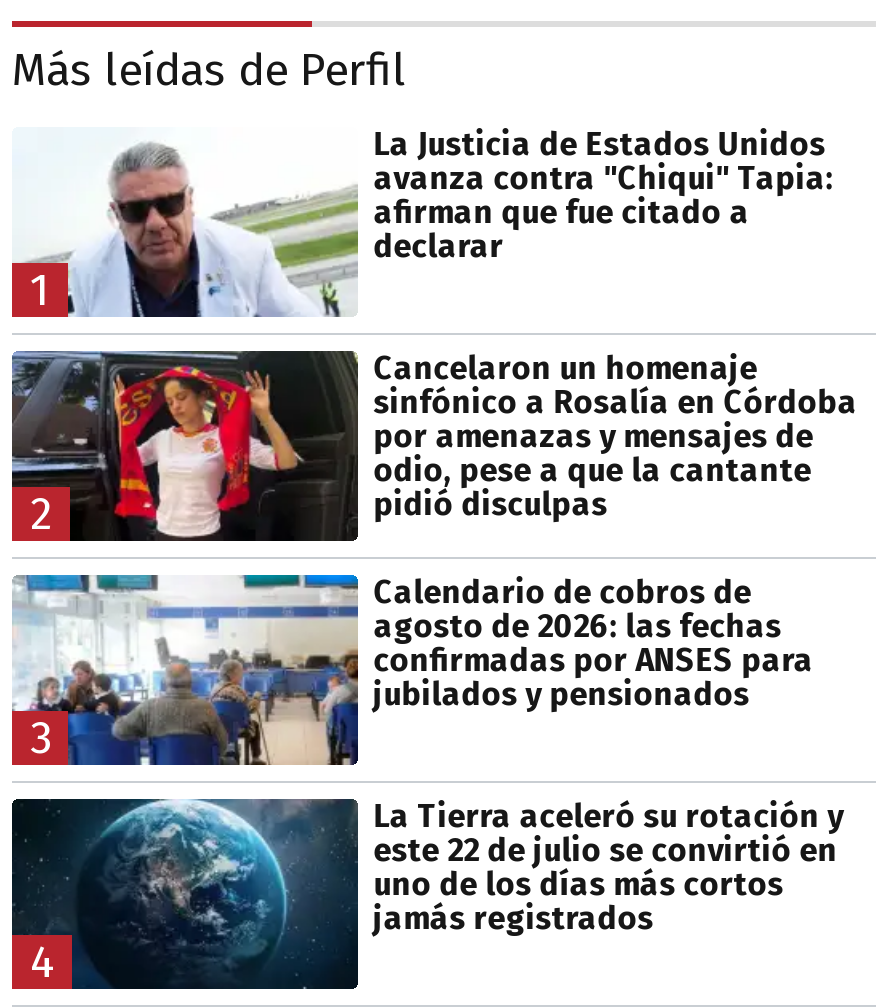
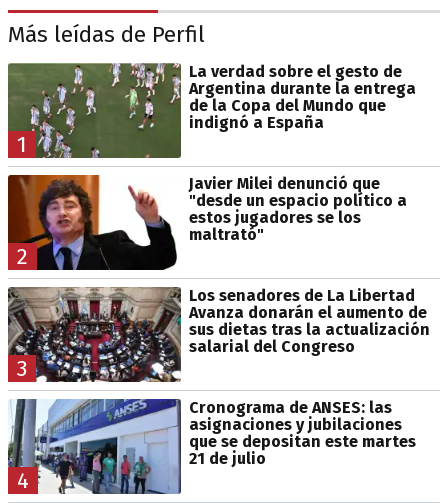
- [image]
- La Justicia de Estados Unidos
- avanza contra "Chiqui" Tapia:
- afirman que fue citado a
- declarar
+ [image]
+ La verdad sobre el gesto de
+ Argentina durante la entrega
+ de la Copa del Mundo que
+ indignó a España

- [image]
- Cancelaron un homenaje
- sinfónico a Rosalía en Córdoba
- por amenazas y mensajes de
- odio, pese a que la cantante
- pidió disculpas
+ [image]
+ Javier Milei denunció que
+ "desde un espacio político a
+ estos jugadores se los
+ maltrató"

- [image]
- Calendario de cobros de
- agosto de 2026: las fechas
- confirmadas por ANSES para
- jubilados y pensionados
+ [image]
+ Los senadores de La Libertad
+ Avanza donarán el aumento de
+ sus dietas tras la actualización
+ salarial del Congreso

- [image]
- La Tierra aceleró su rotación y
- este 22 de julio se convirtió en
- uno de los días más cortos
- jamás registrados
+ [image]
+ Cronograma de ANSES: las
+ asignaciones y jubilaciones
+ que se depositan este martes
+ 21 de julio
